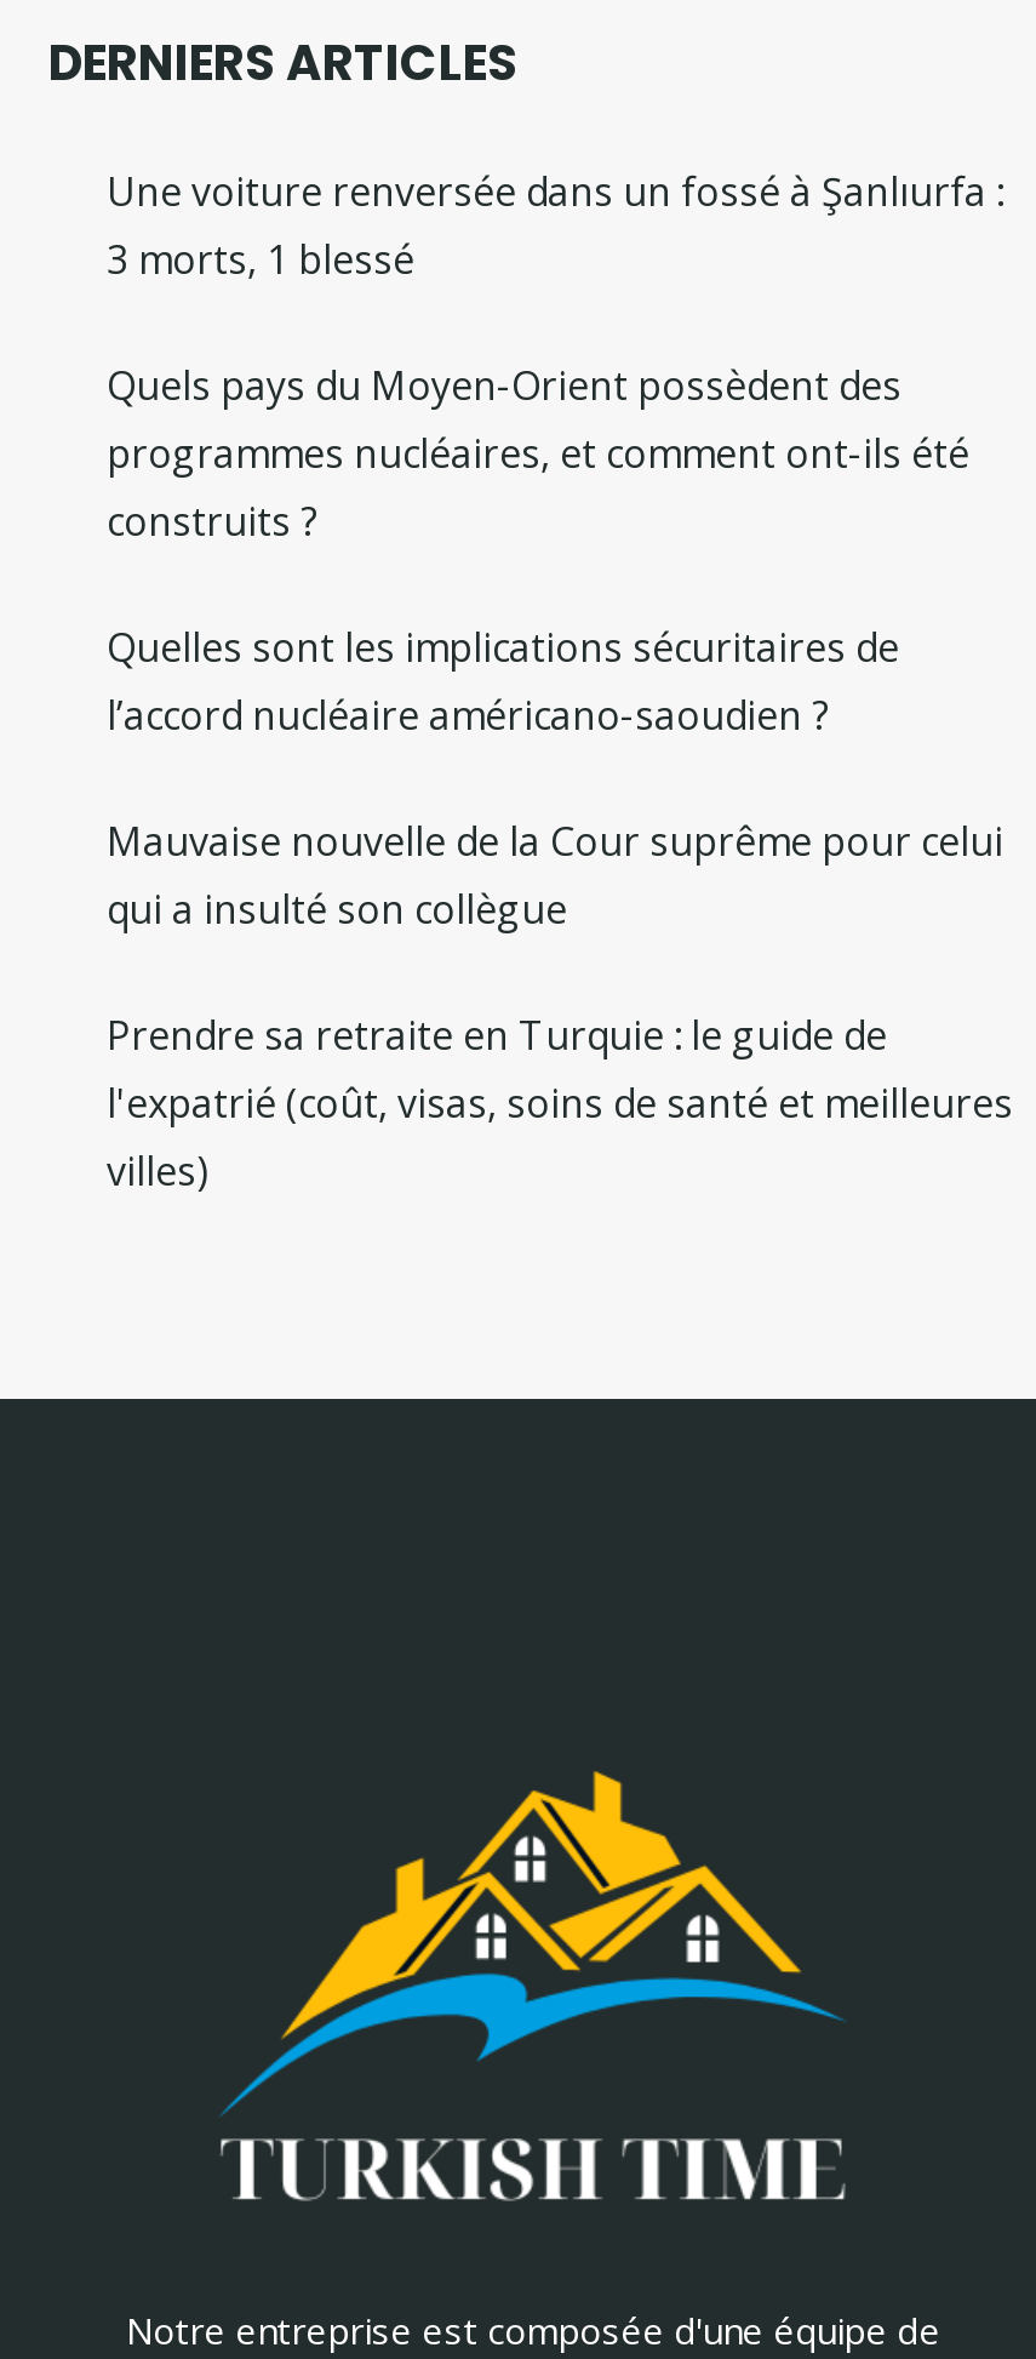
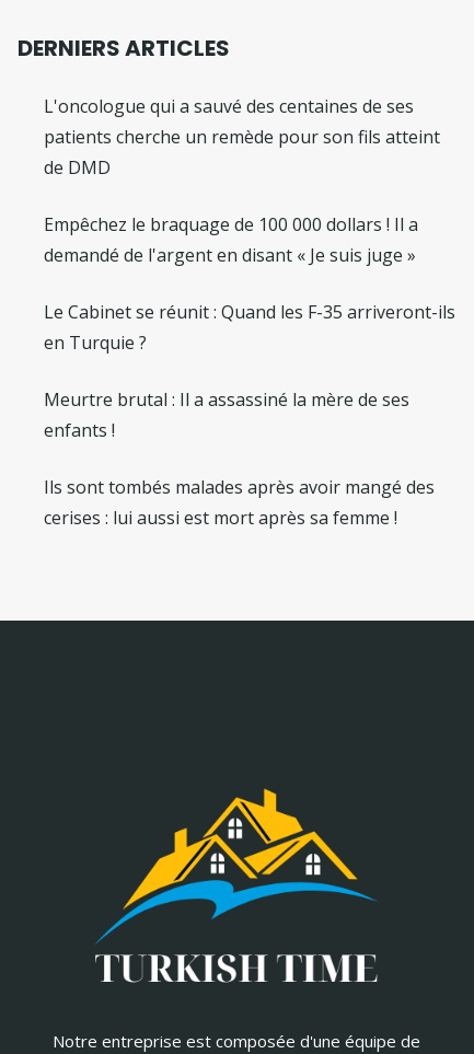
- Une voiture renversée dans un fossé à Şanlıurfa :
- 3 morts, 1 blessé
+ L'oncologue qui a sauvé des centaines de ses
+ patients cherche un remède pour son fils atteint
+ de DMD

- Quels pays du Moyen-Orient possèdent des
- programmes nucléaires, et comment ont-ils été
- construits ?
+ Empêchez le braquage de 100 000 dollars ! Il a
+ demandé de l'argent en disant « Je suis juge »

- Quelles sont les implications sécuritaires de
- l’accord nucléaire américano-saoudien ?
+ Le Cabinet se réunit : Quand les F-35 arriveront-ils
+ en Turquie ?

- Mauvaise nouvelle de la Cour suprême pour celui
- qui a insulté son collègue
+ Meurtre brutal : Il a assassiné la mère de ses
+ enfants !

- Prendre sa retraite en Turquie : le guide de
- l'expatrié (coût, visas, soins de santé et meilleures
- villes)
+ Ils sont tombés malades après avoir mangé des
+ cerises : lui aussi est mort après sa femme !
